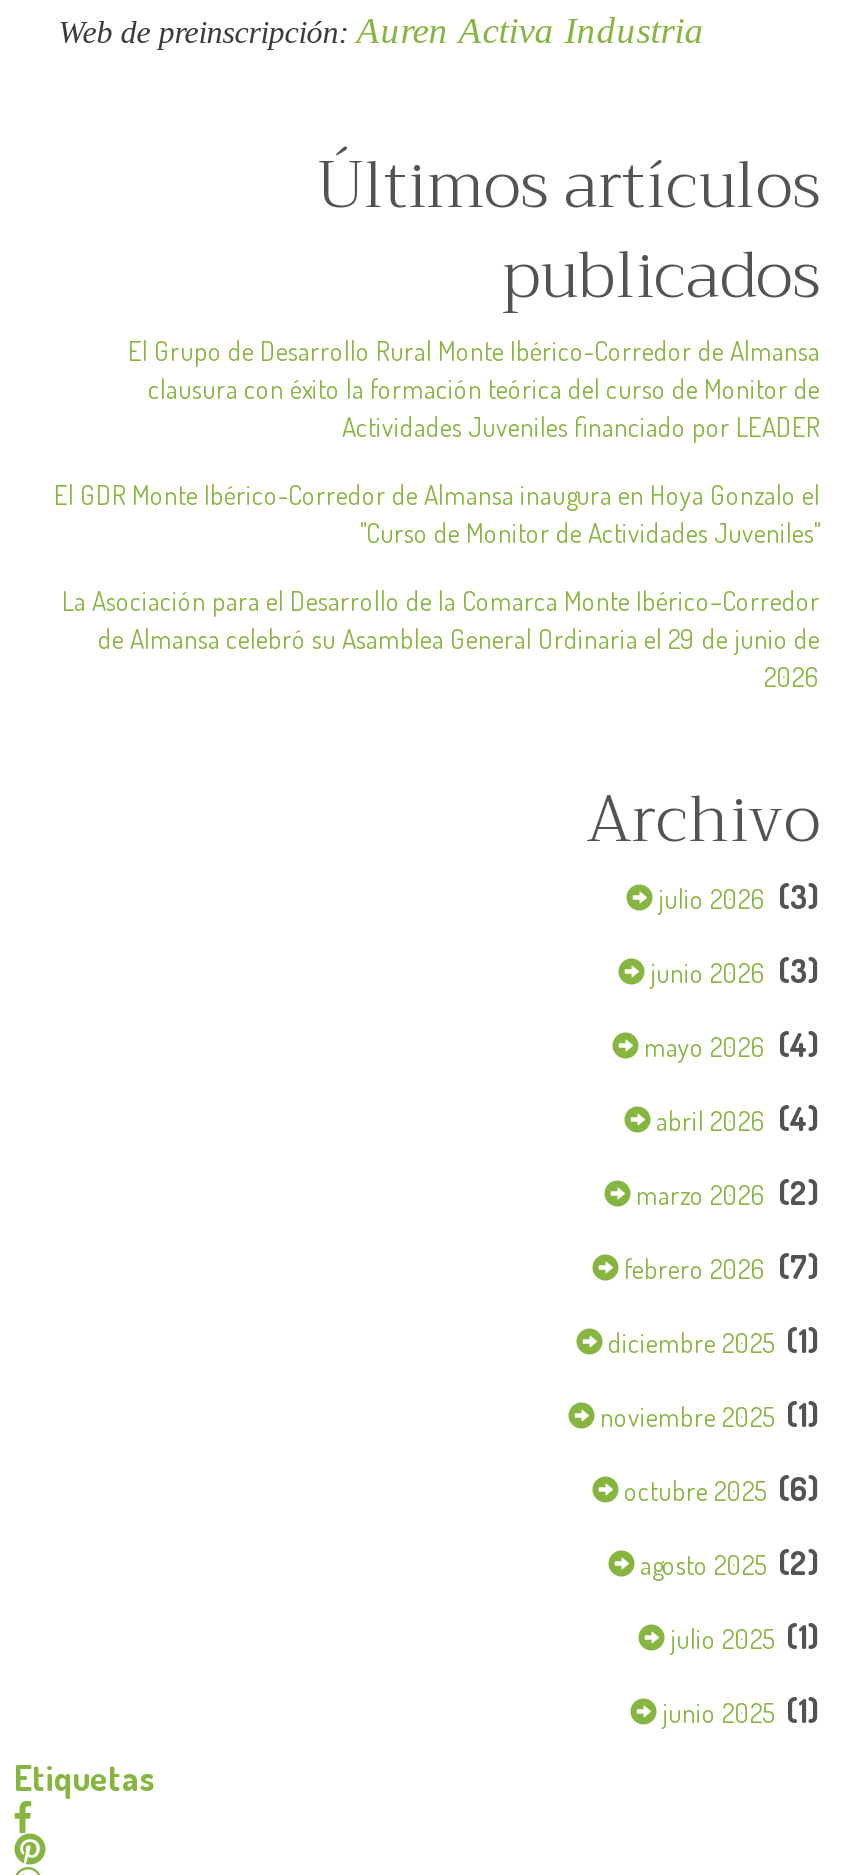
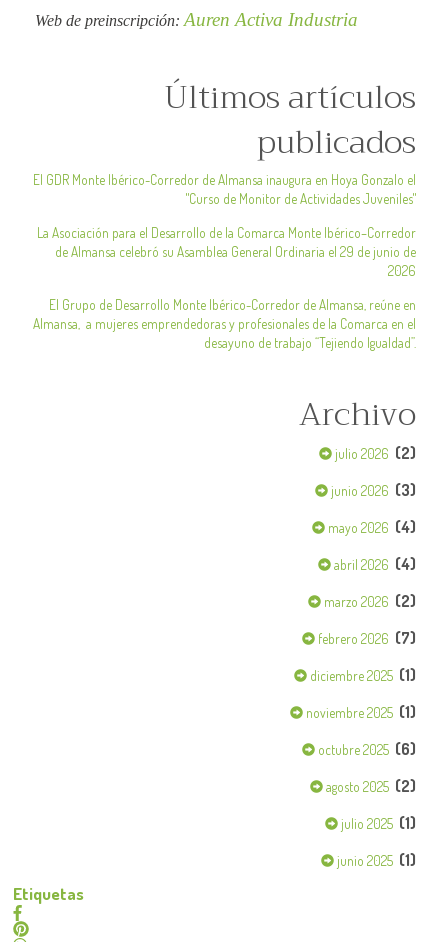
- El Grupo de Desarrollo Rural Monte Ibérico-Corredor de Almansa
- clausura con éxito la formación teórica del curso de Monitor de
- Actividades Juveniles financiado por LEADER

moved up: El GDR Monte Ibérico-Corredor de Almansa inaugura en Hoya Gonzalo el | "Curso de Monitor de Actividades Juveniles" | La Asociación para el Desarrollo de la Comarca Monte Ibérico–Corredor | de Almansa celebró su Asamblea General Ordinaria el 29 de junio de | 2026

+ El Grupo de Desarrollo Monte Ibérico-Corredor de Almansa, reúne en
+ Almansa, a mujeres emprendedoras y profesionales de la Comarca en el
+ desayuno de trabajo “Tejiendo Igualdad”.

- julio 2026 (3)
+ julio 2026 (2)
